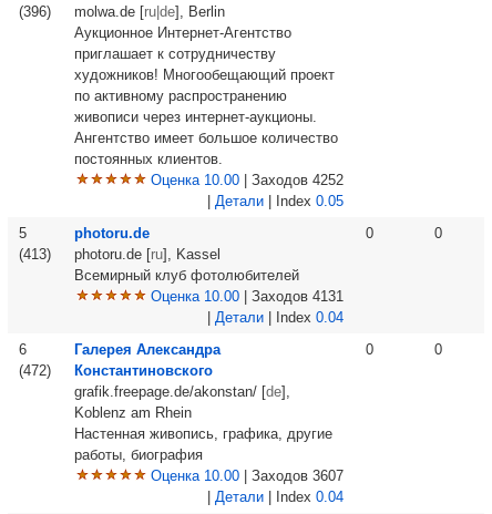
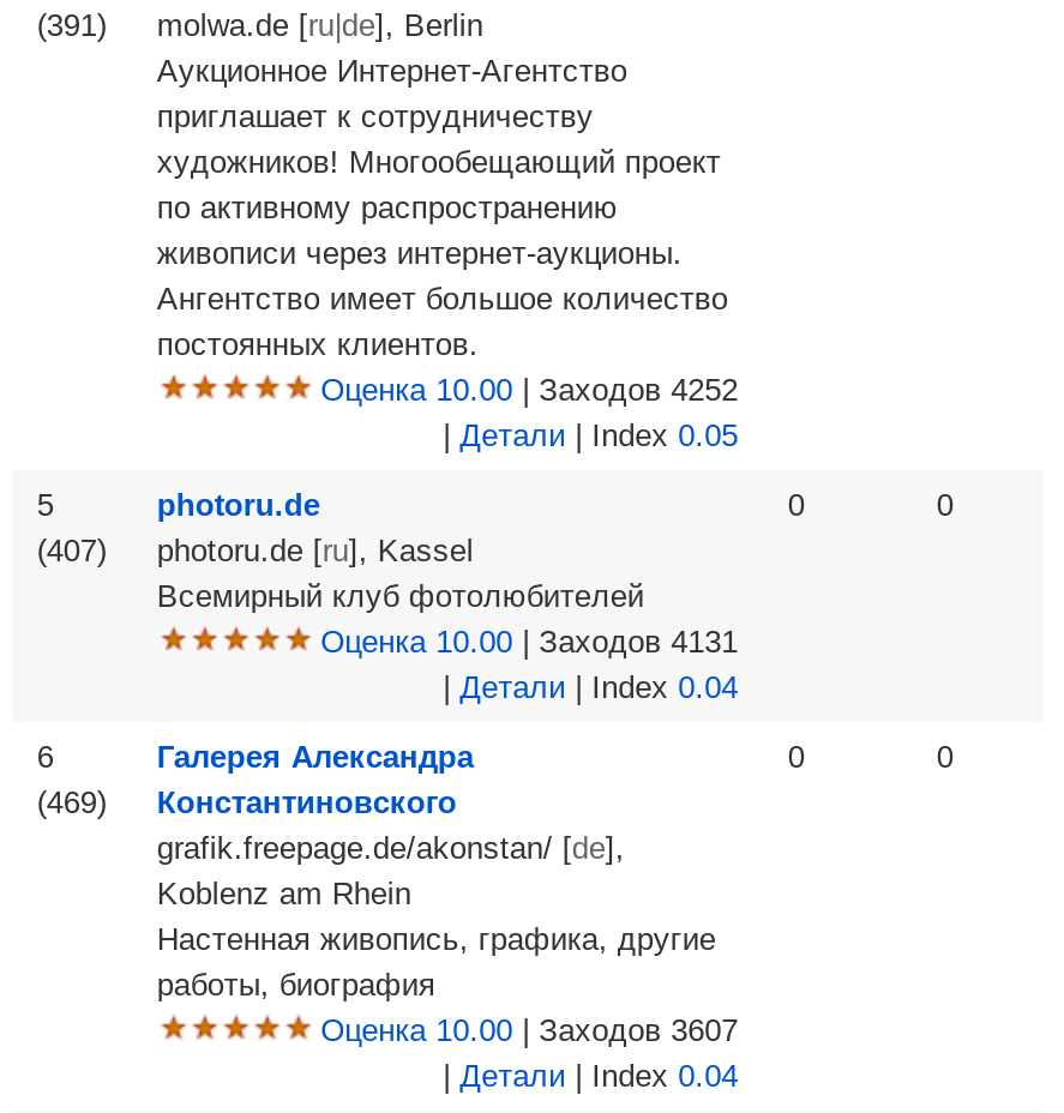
- (396)
+ (391)

- (413) photoru.de [ru], Kassel
+ (407) photoru.de [ru], Kassel

- (472) Константиновского
+ (469) Константиновского
